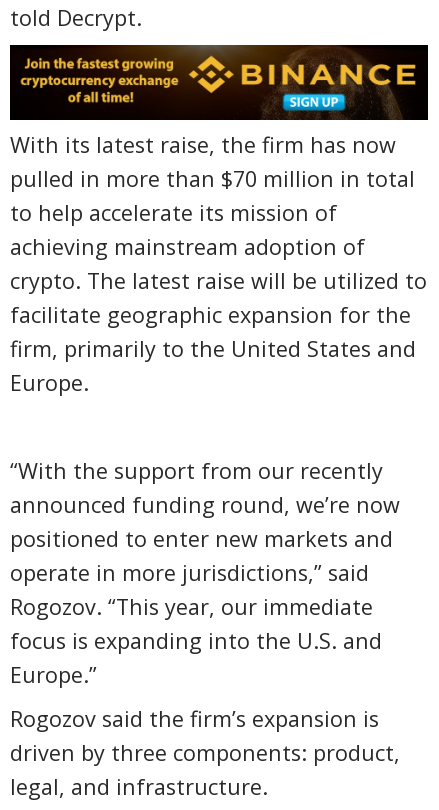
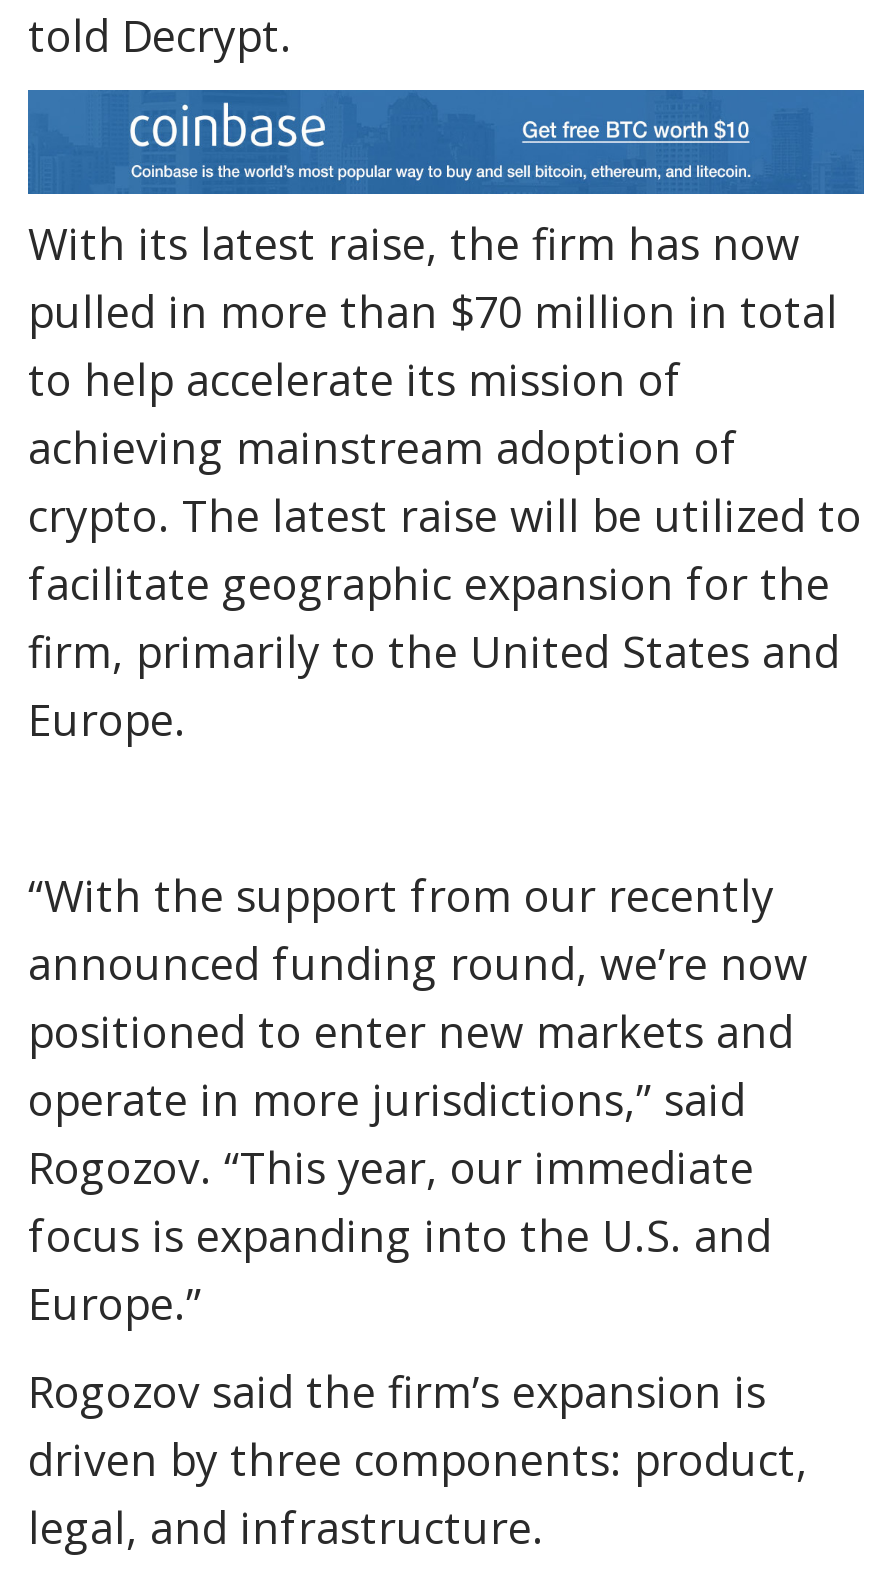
- [image]
+ [image]
